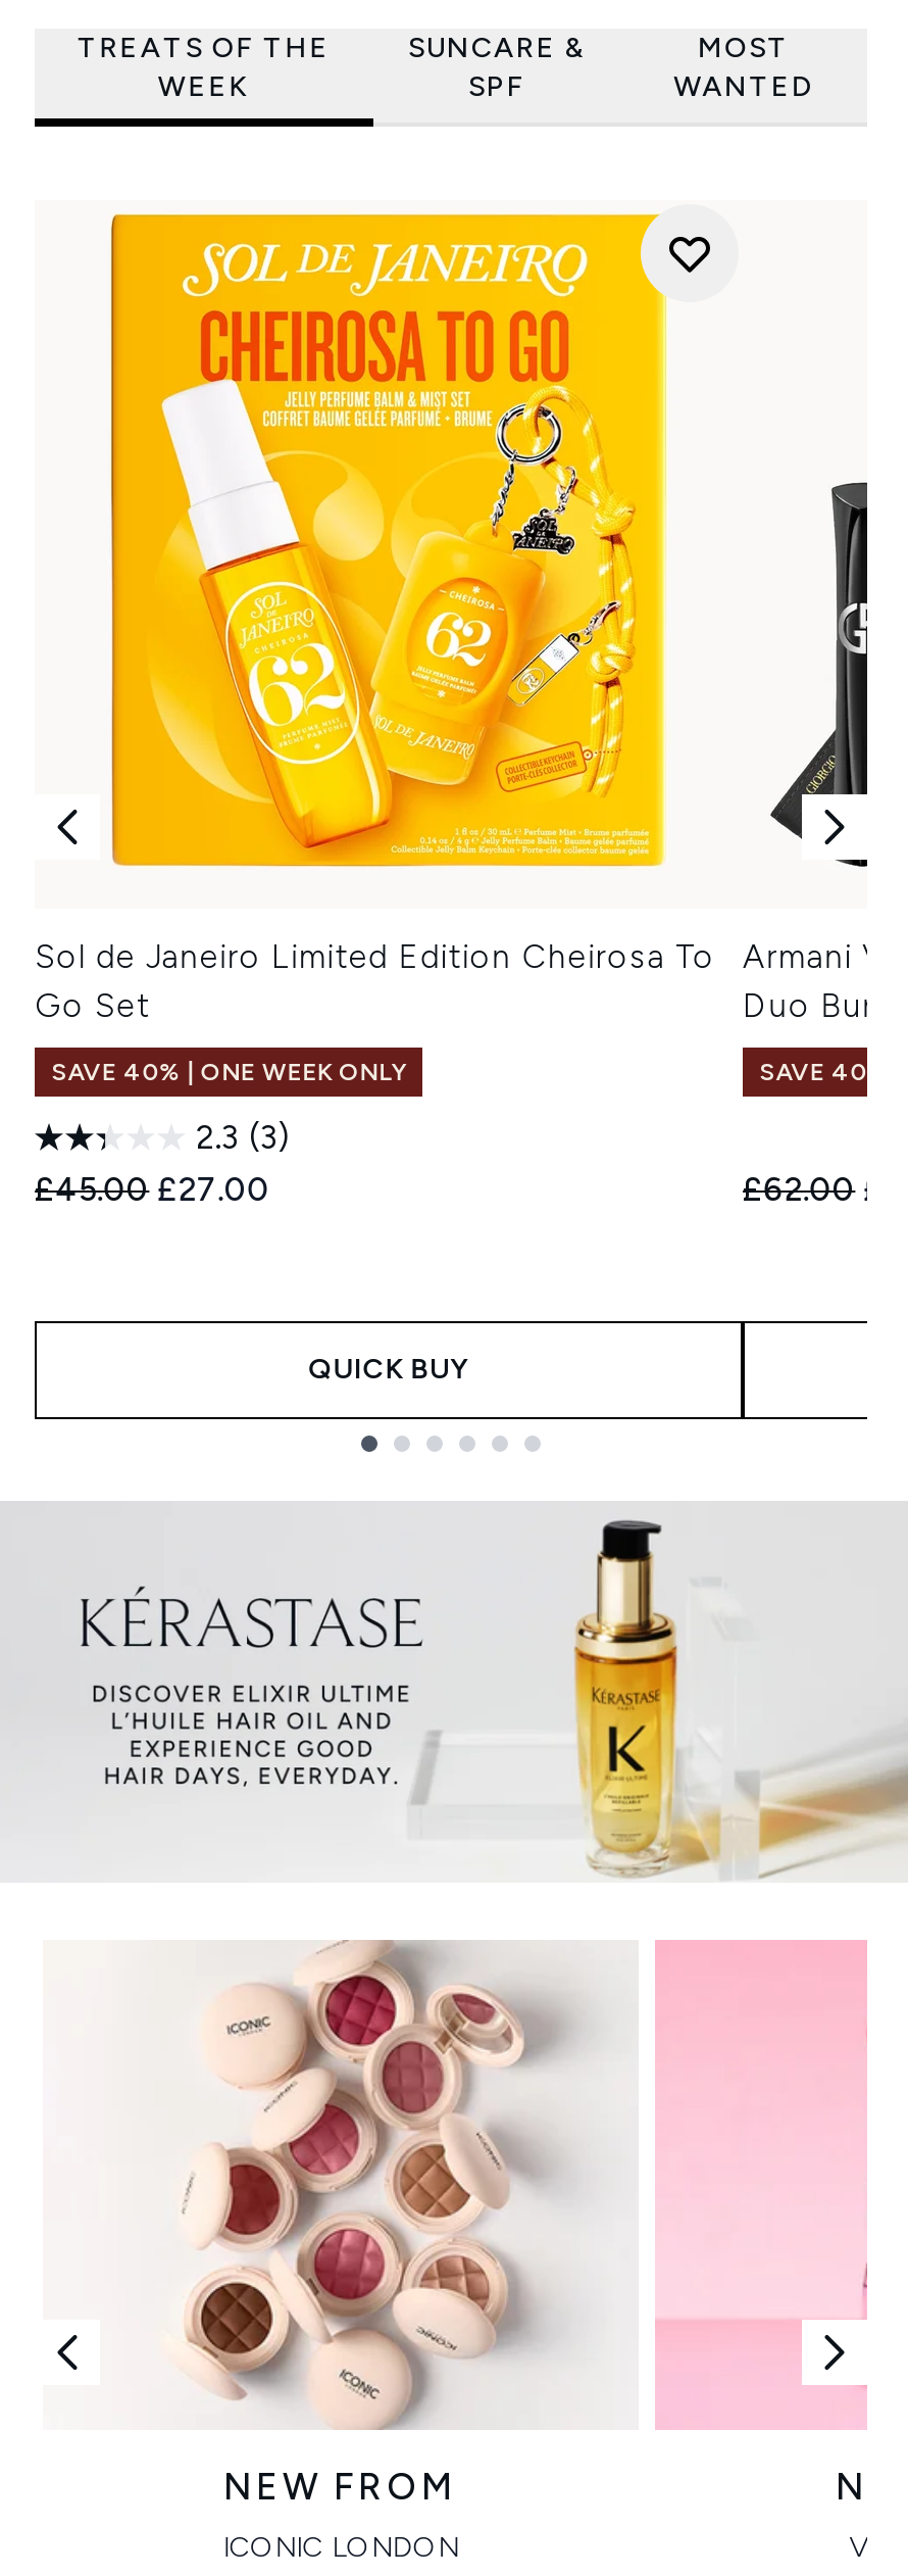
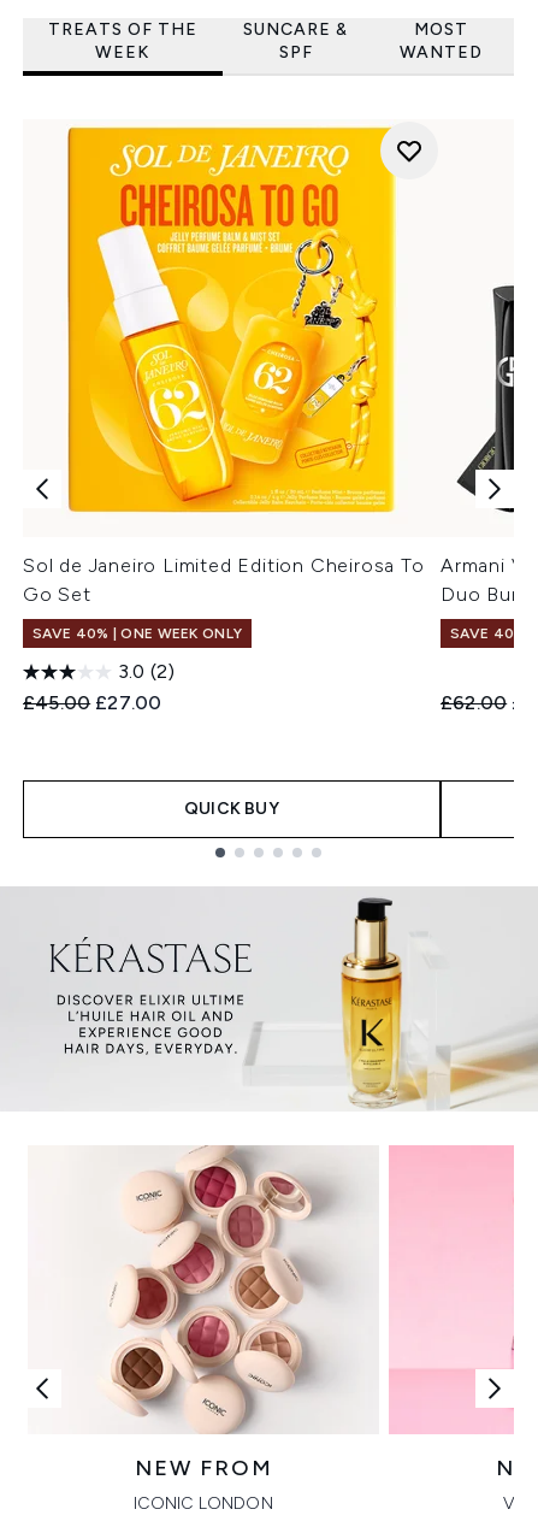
- 2.3 (3)
+ 3.0 (2)
